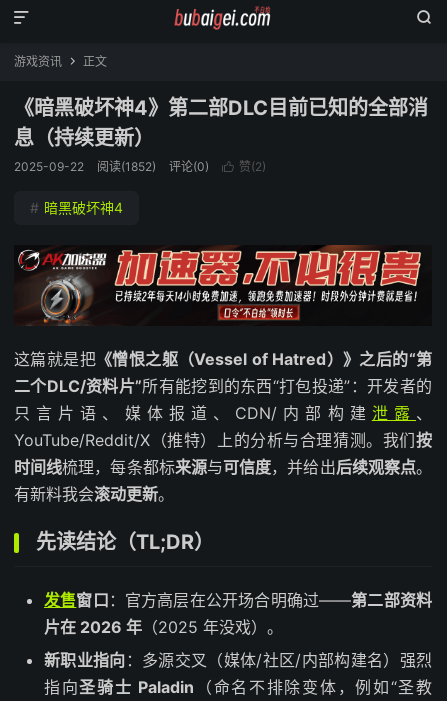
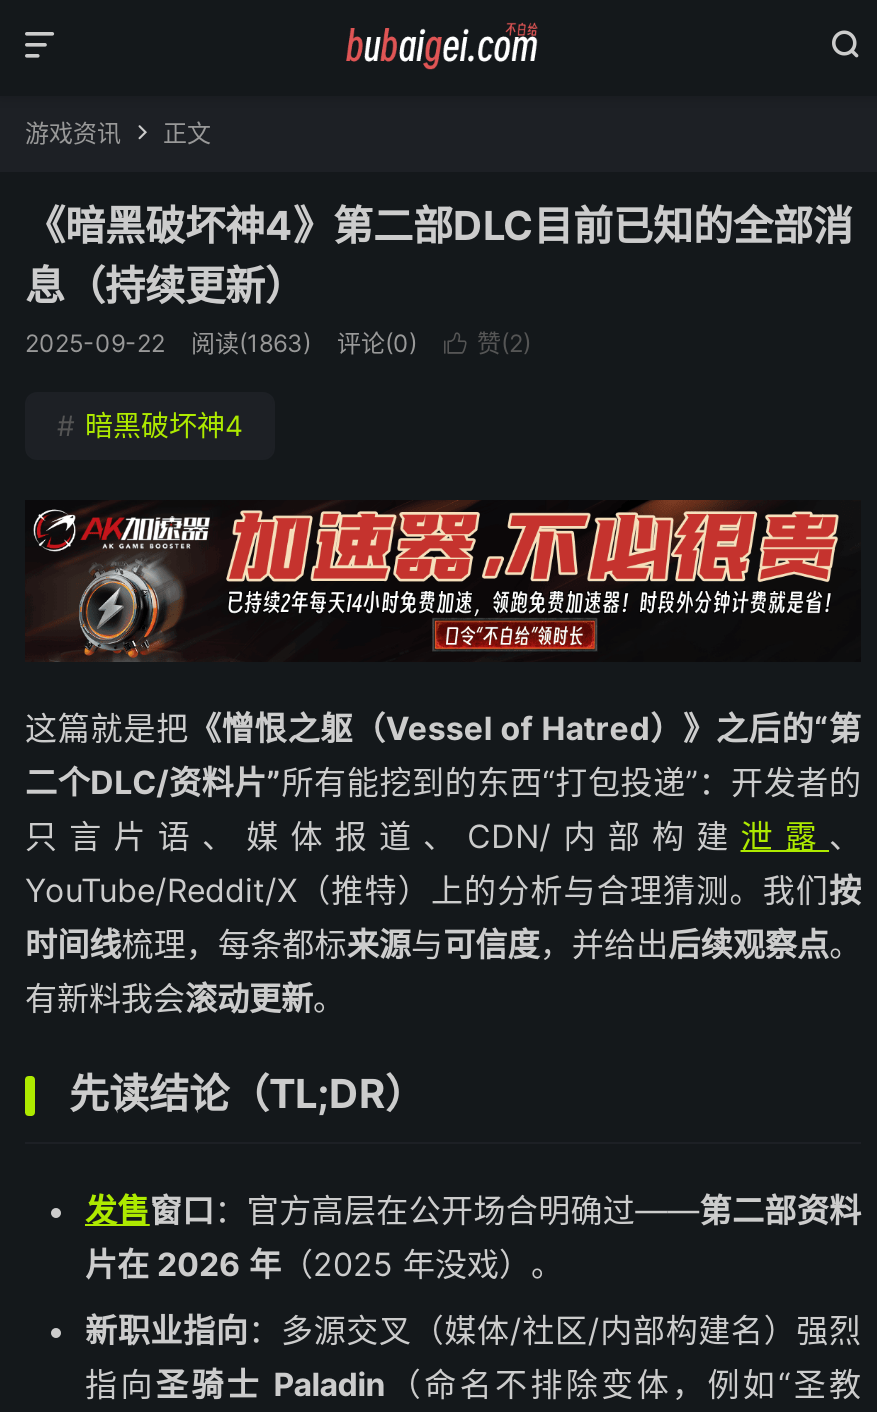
- 阅读(1852)
+ 阅读(1863)
